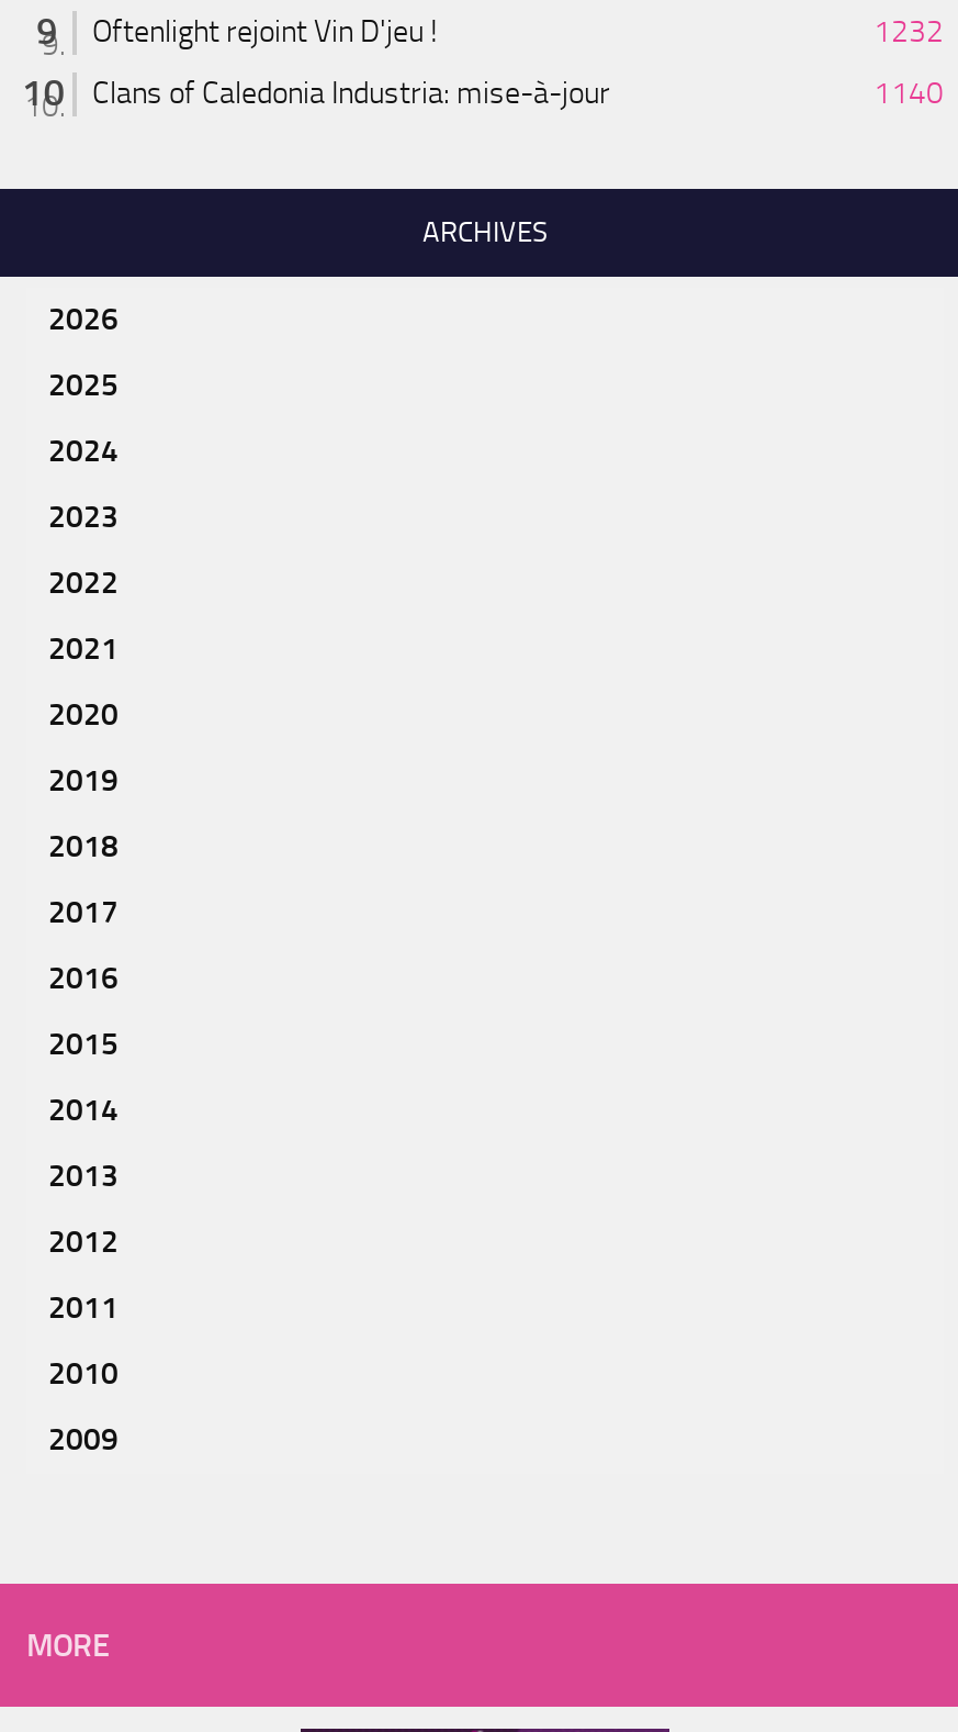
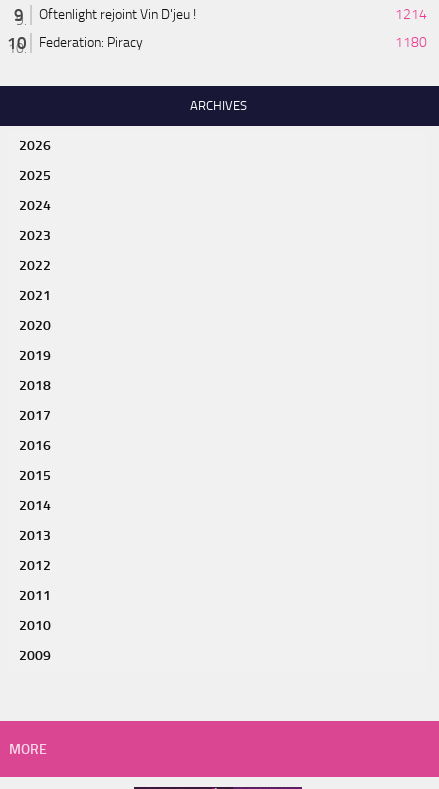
- 1232
+ 1214

- Clans of Caledonia Industria: mise-à-jour
- 1140
+ Federation: Piracy
+ 1180
